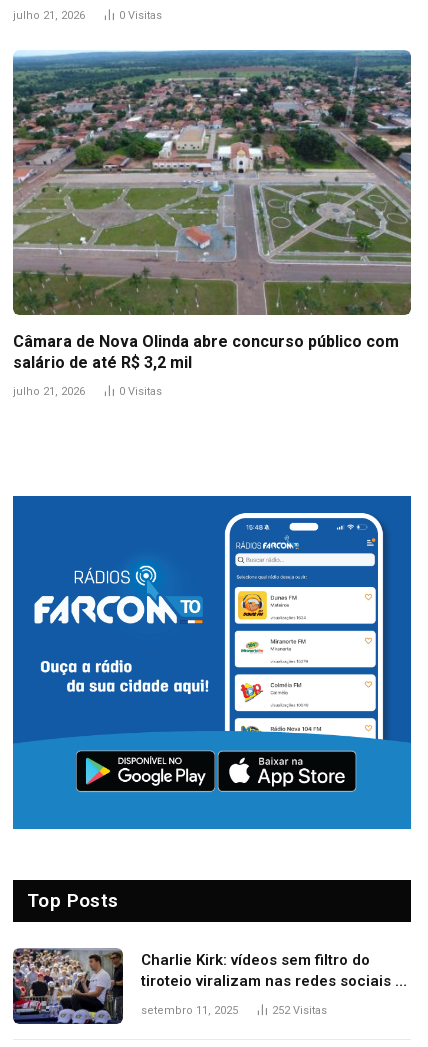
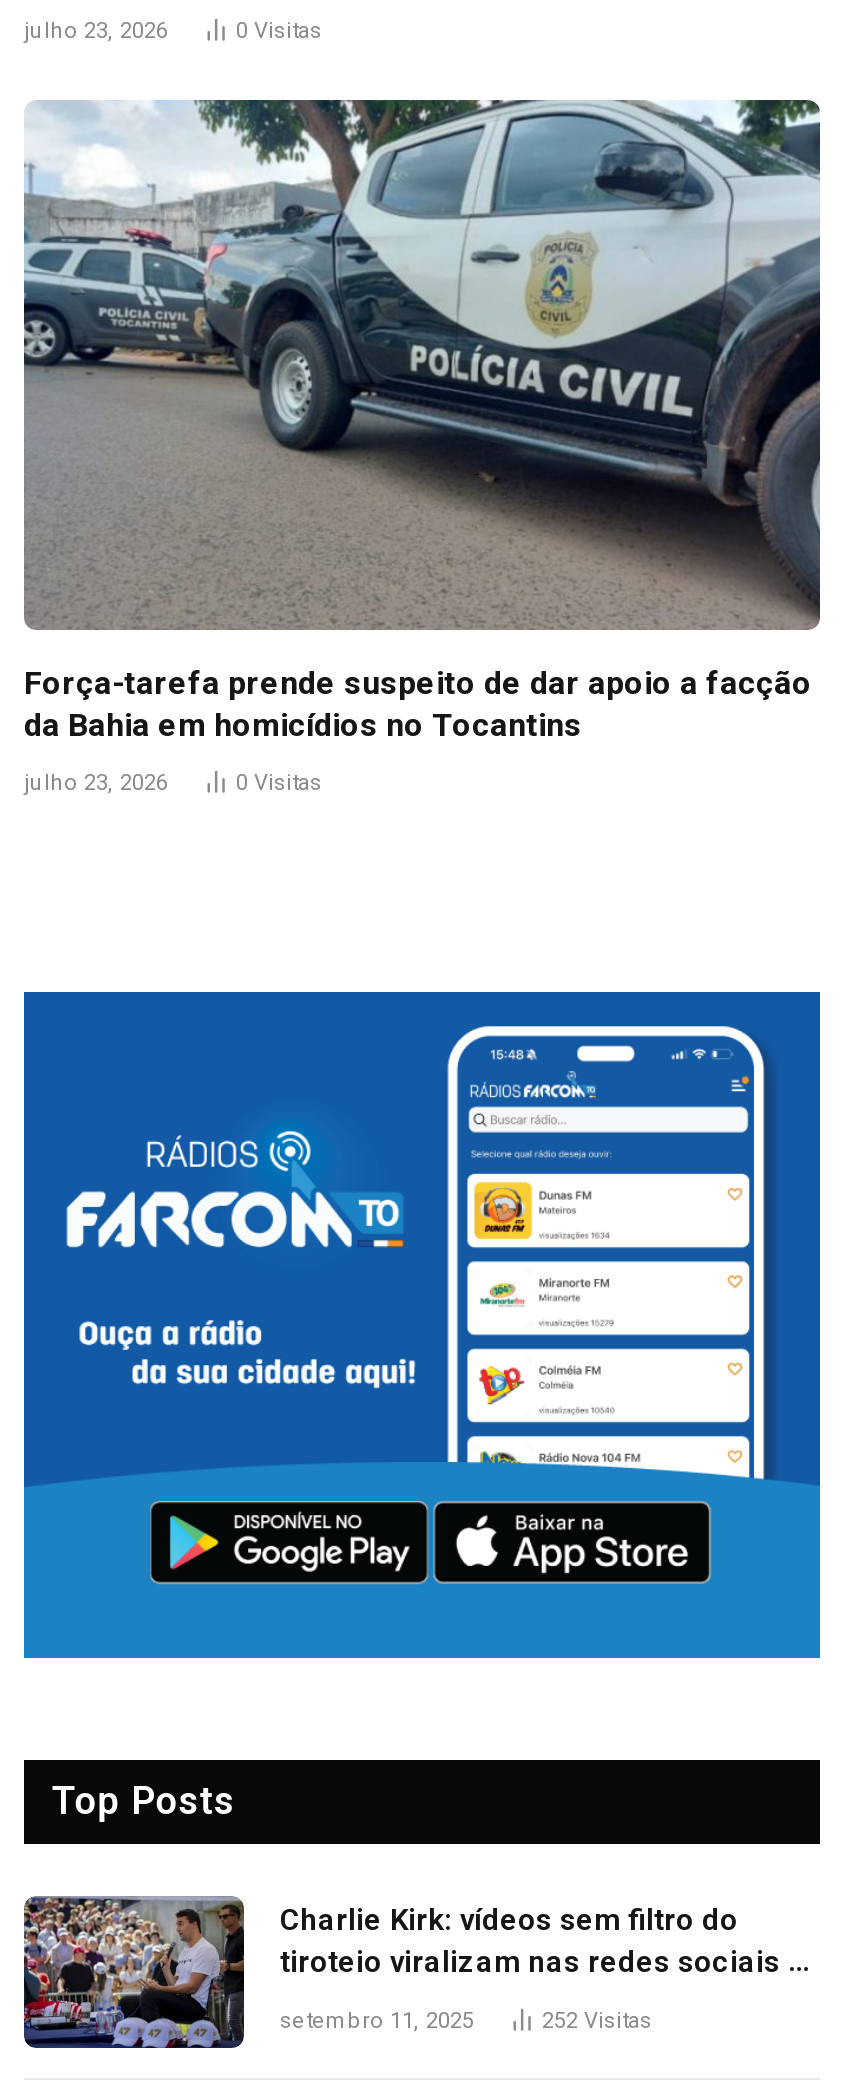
- julho 21, 2026
+ julho 23, 2026

- [image]
- Câmara de Nova Olinda abre concurso público com
- salário de até R$ 3,2 mil
+ [image]
+ Força-tarefa prende suspeito de dar apoio a facção
+ da Bahia em homicídios no Tocantins

- julho 21, 2026
+ julho 23, 2026
